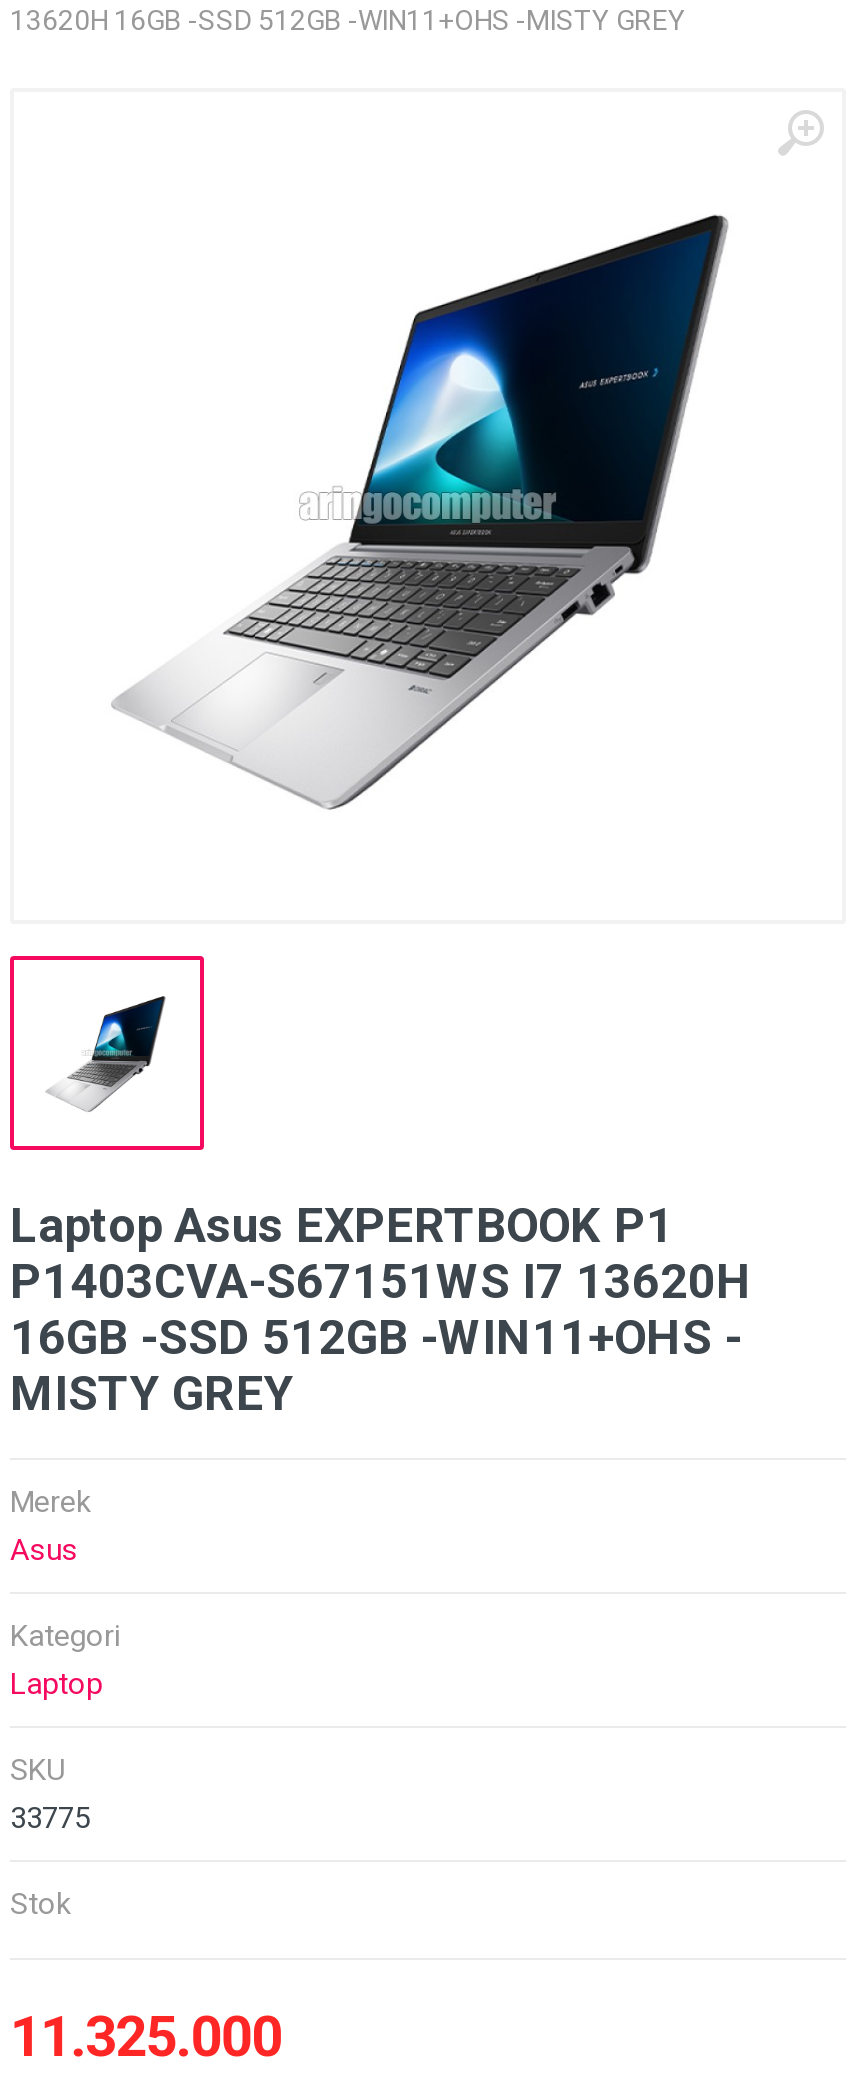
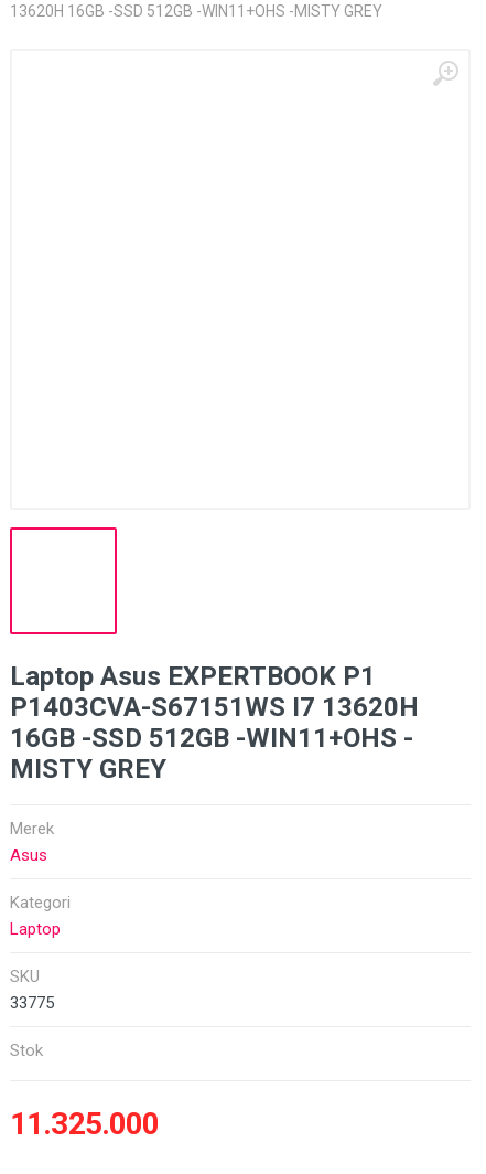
- [image]

- [image]
